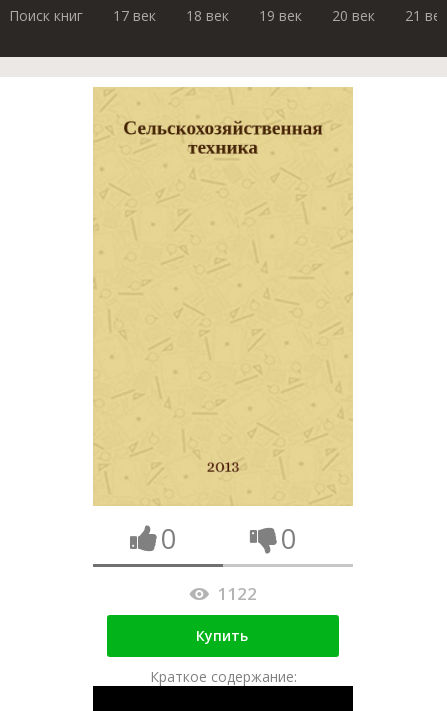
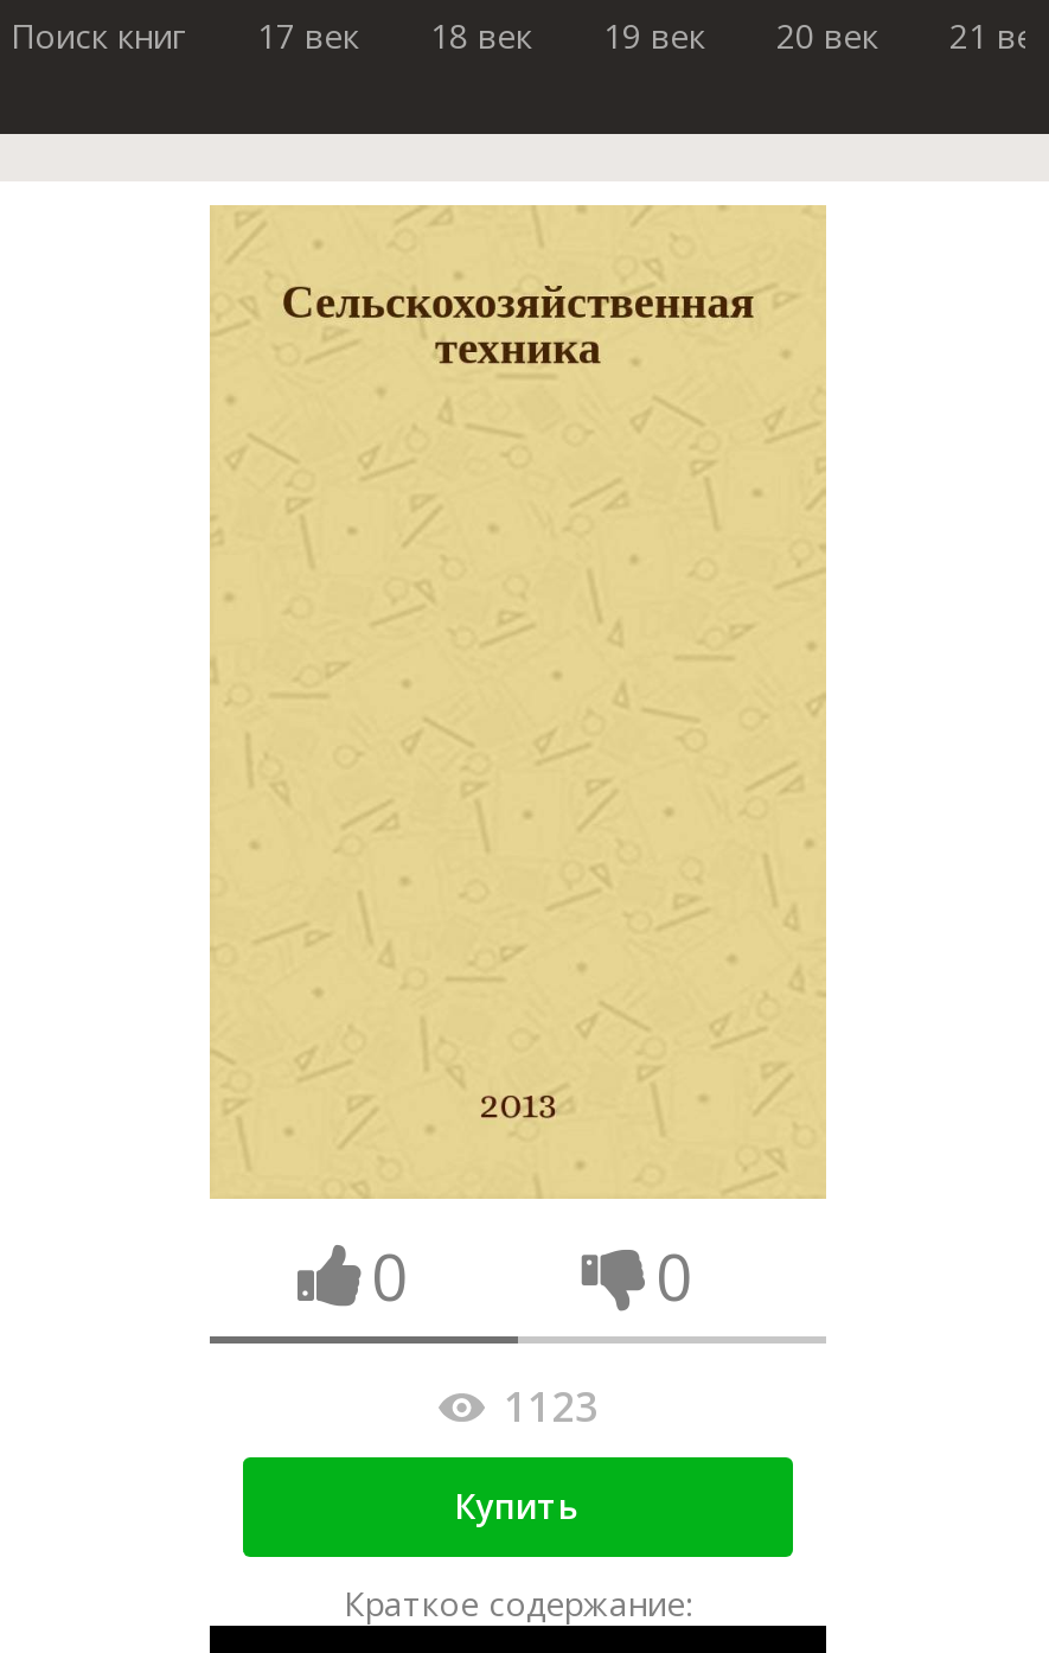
- 1122
+ 1123
